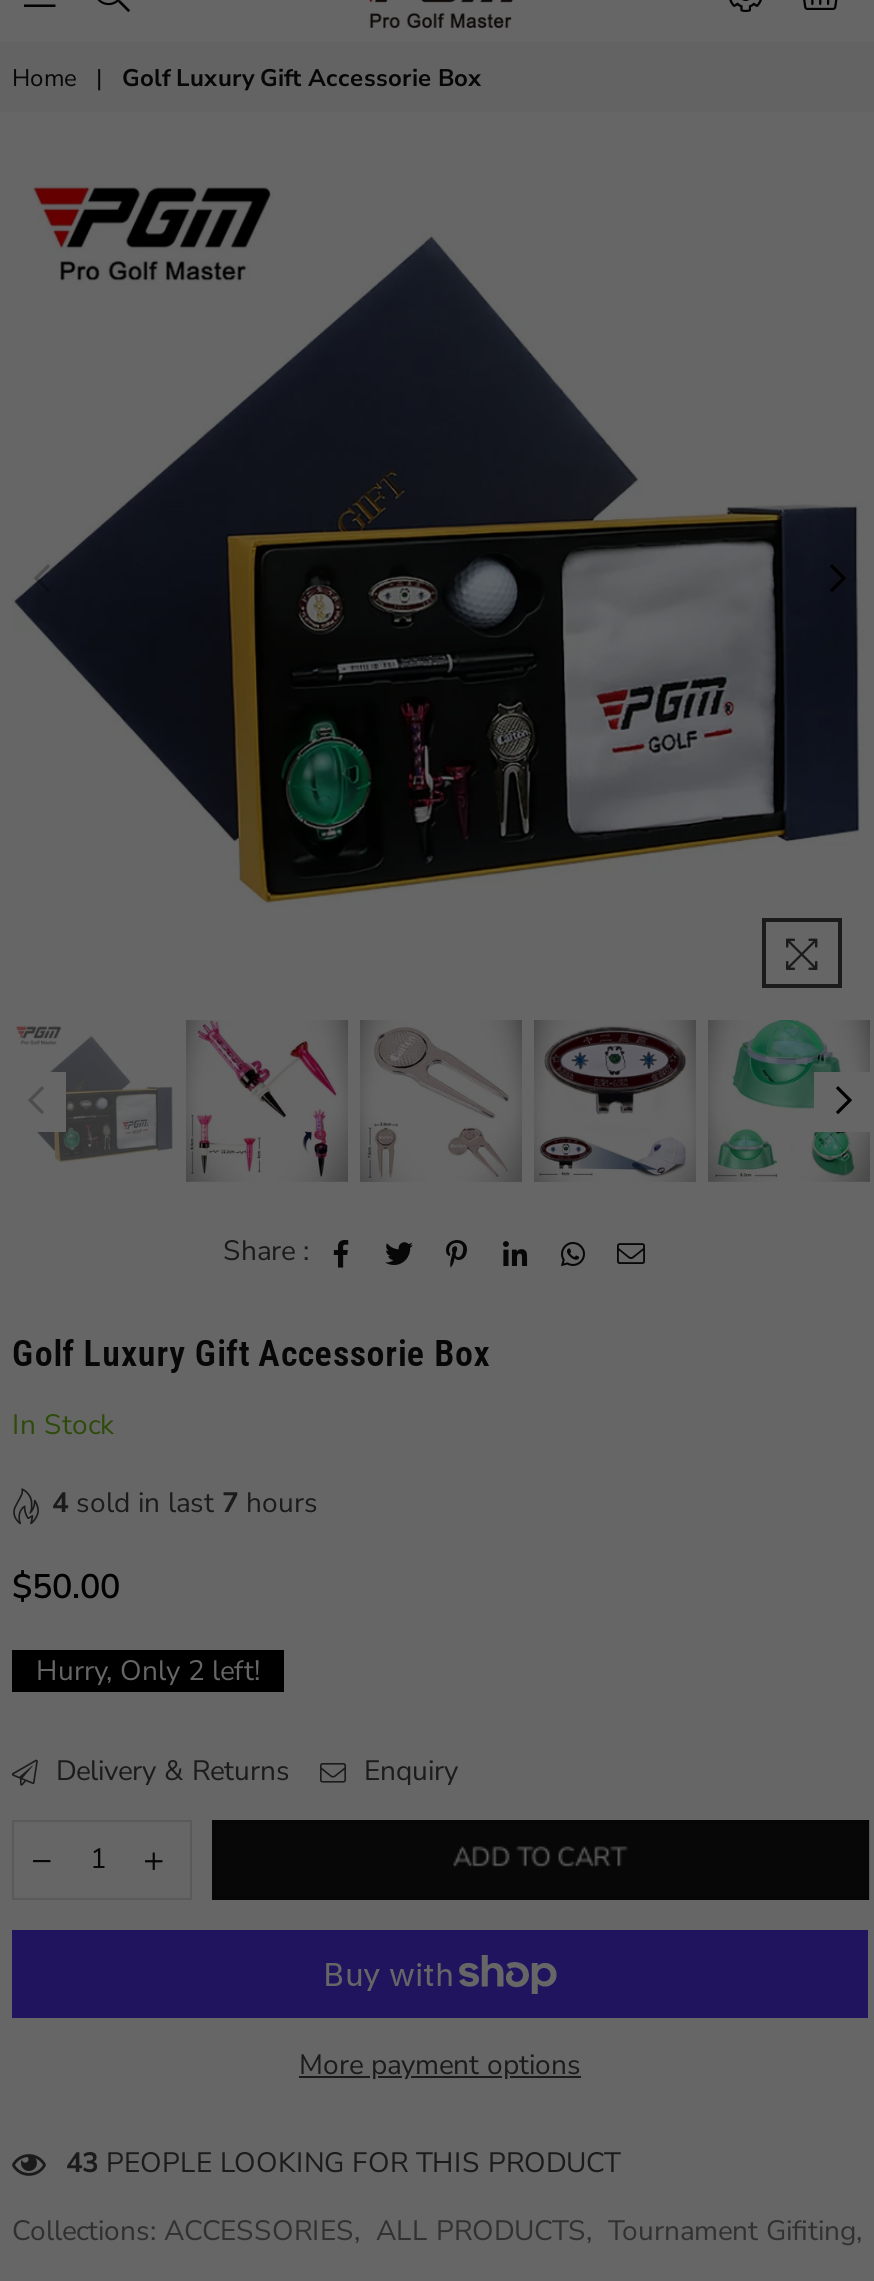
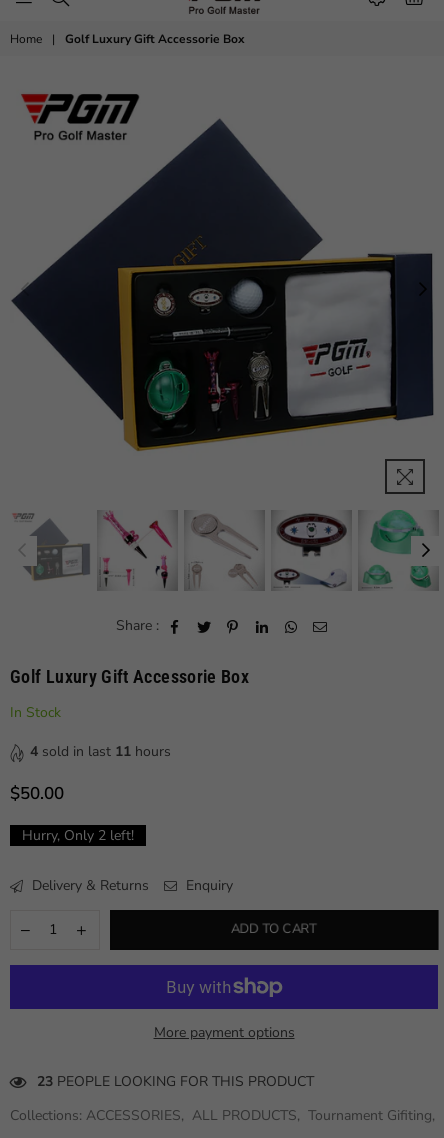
- 4 sold in last 7 hours
+ 4 sold in last 11 hours

- 43 PEOPLE LOOKING FOR THIS PRODUCT
+ 23 PEOPLE LOOKING FOR THIS PRODUCT
